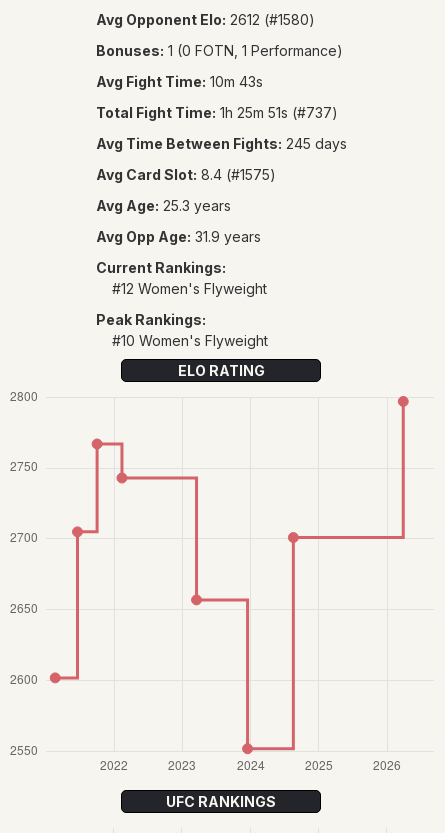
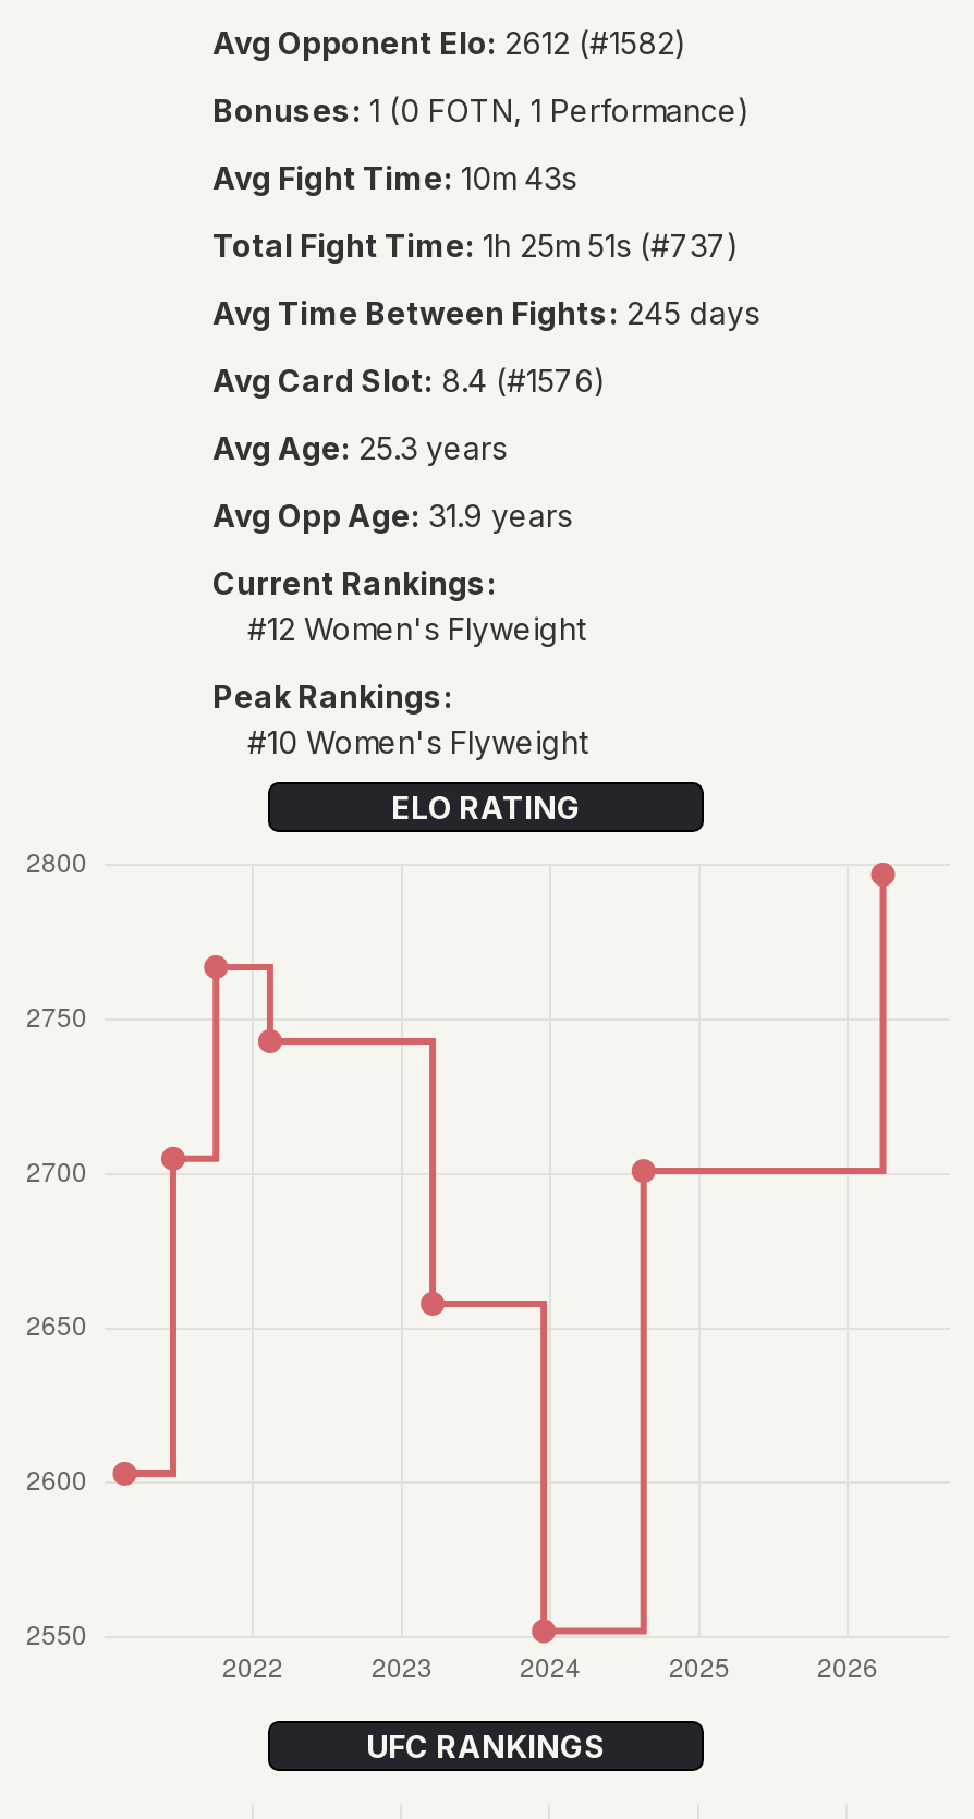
- Avg Opponent Elo: 2612 (#1580)
+ Avg Opponent Elo: 2612 (#1582)

- Avg Card Slot: 8.4 (#1575)
+ Avg Card Slot: 8.4 (#1576)
